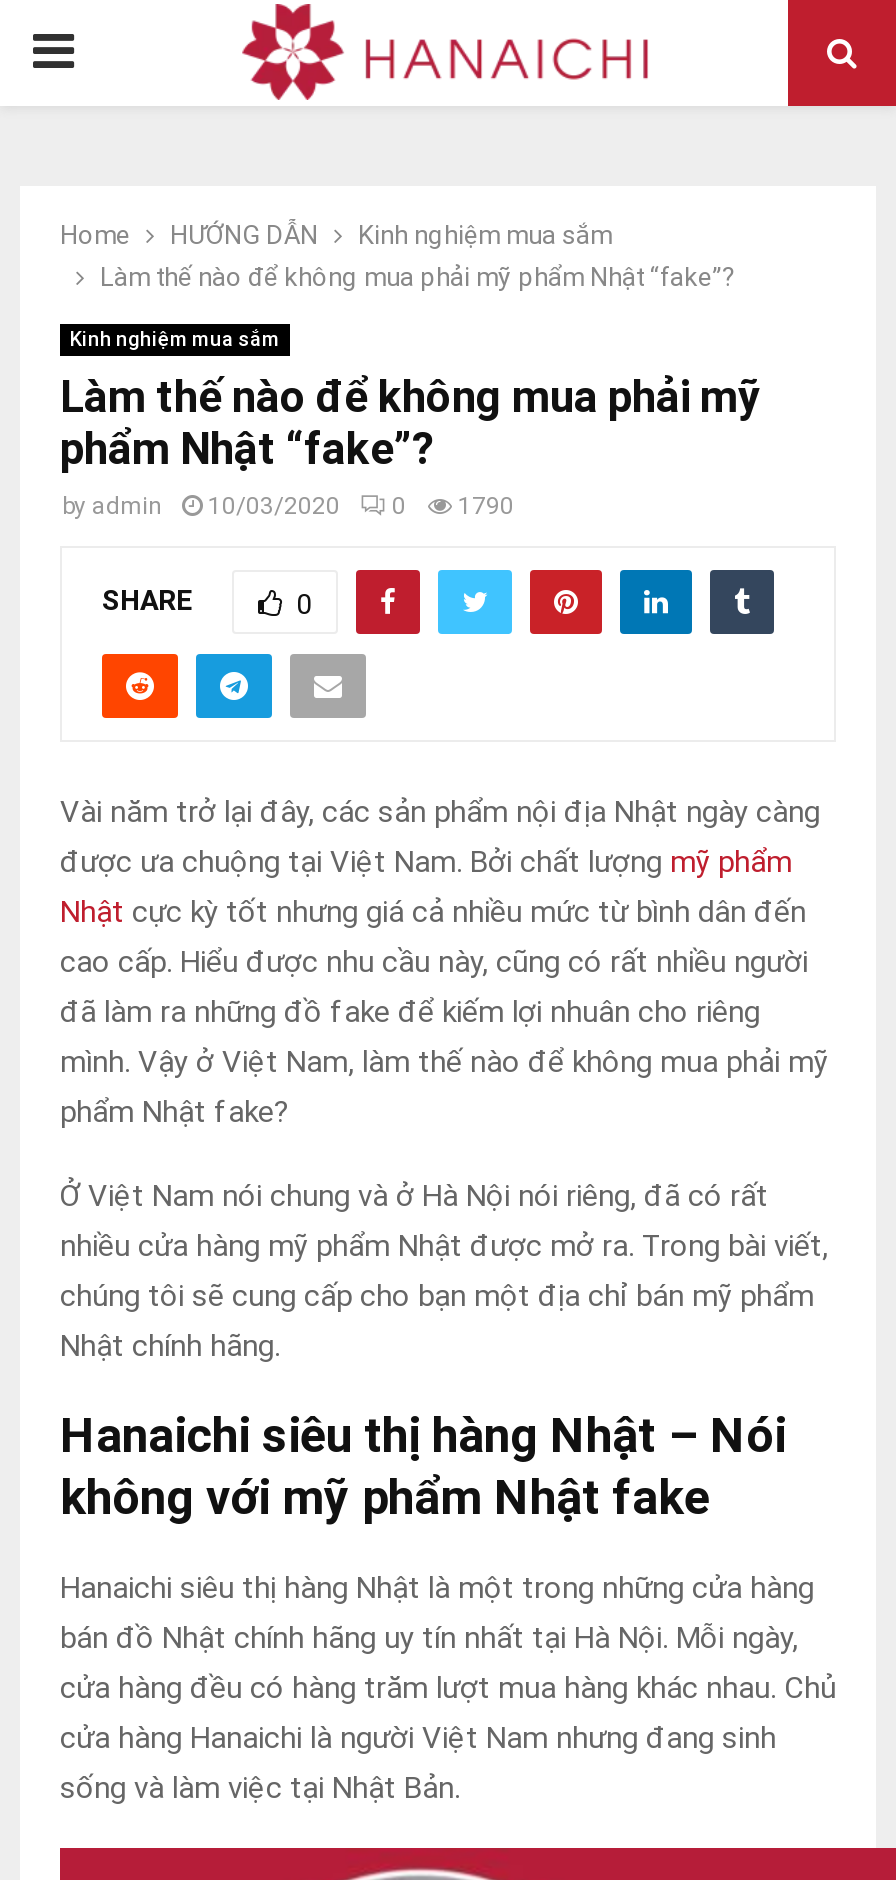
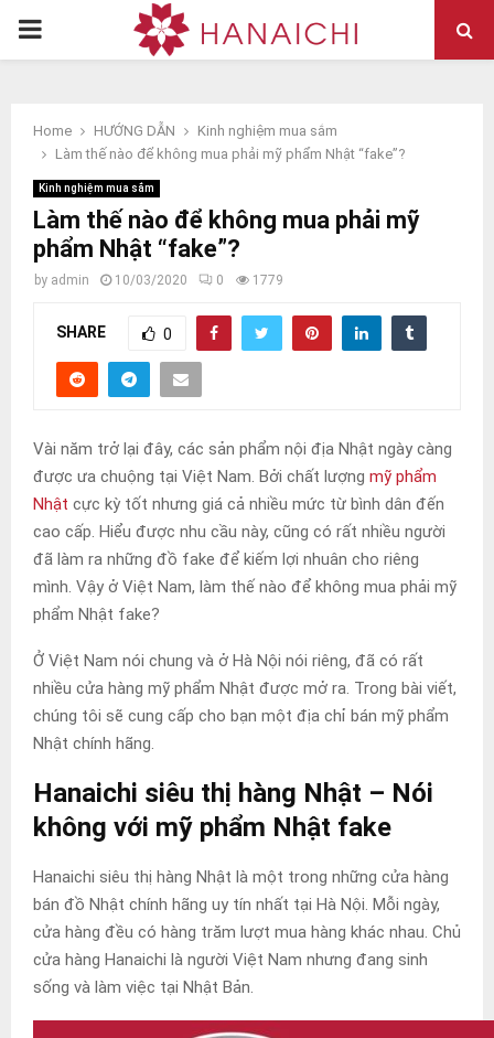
- by admin 10/03/2020 0 1790
+ by admin 10/03/2020 0 1779
